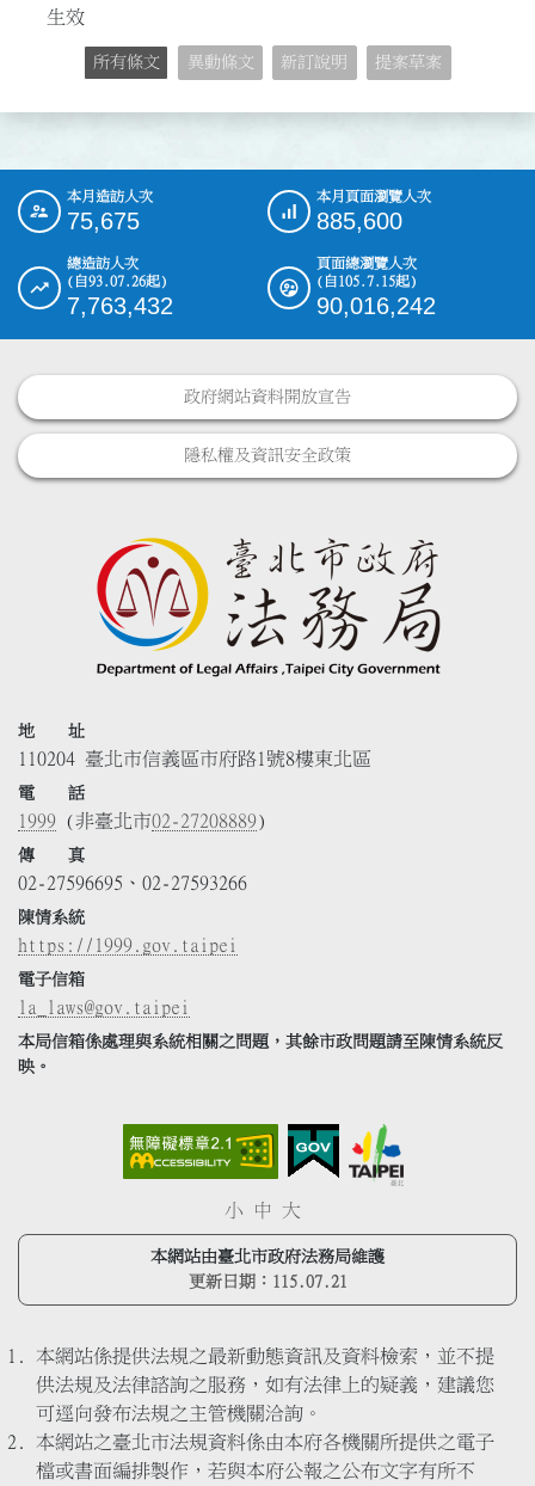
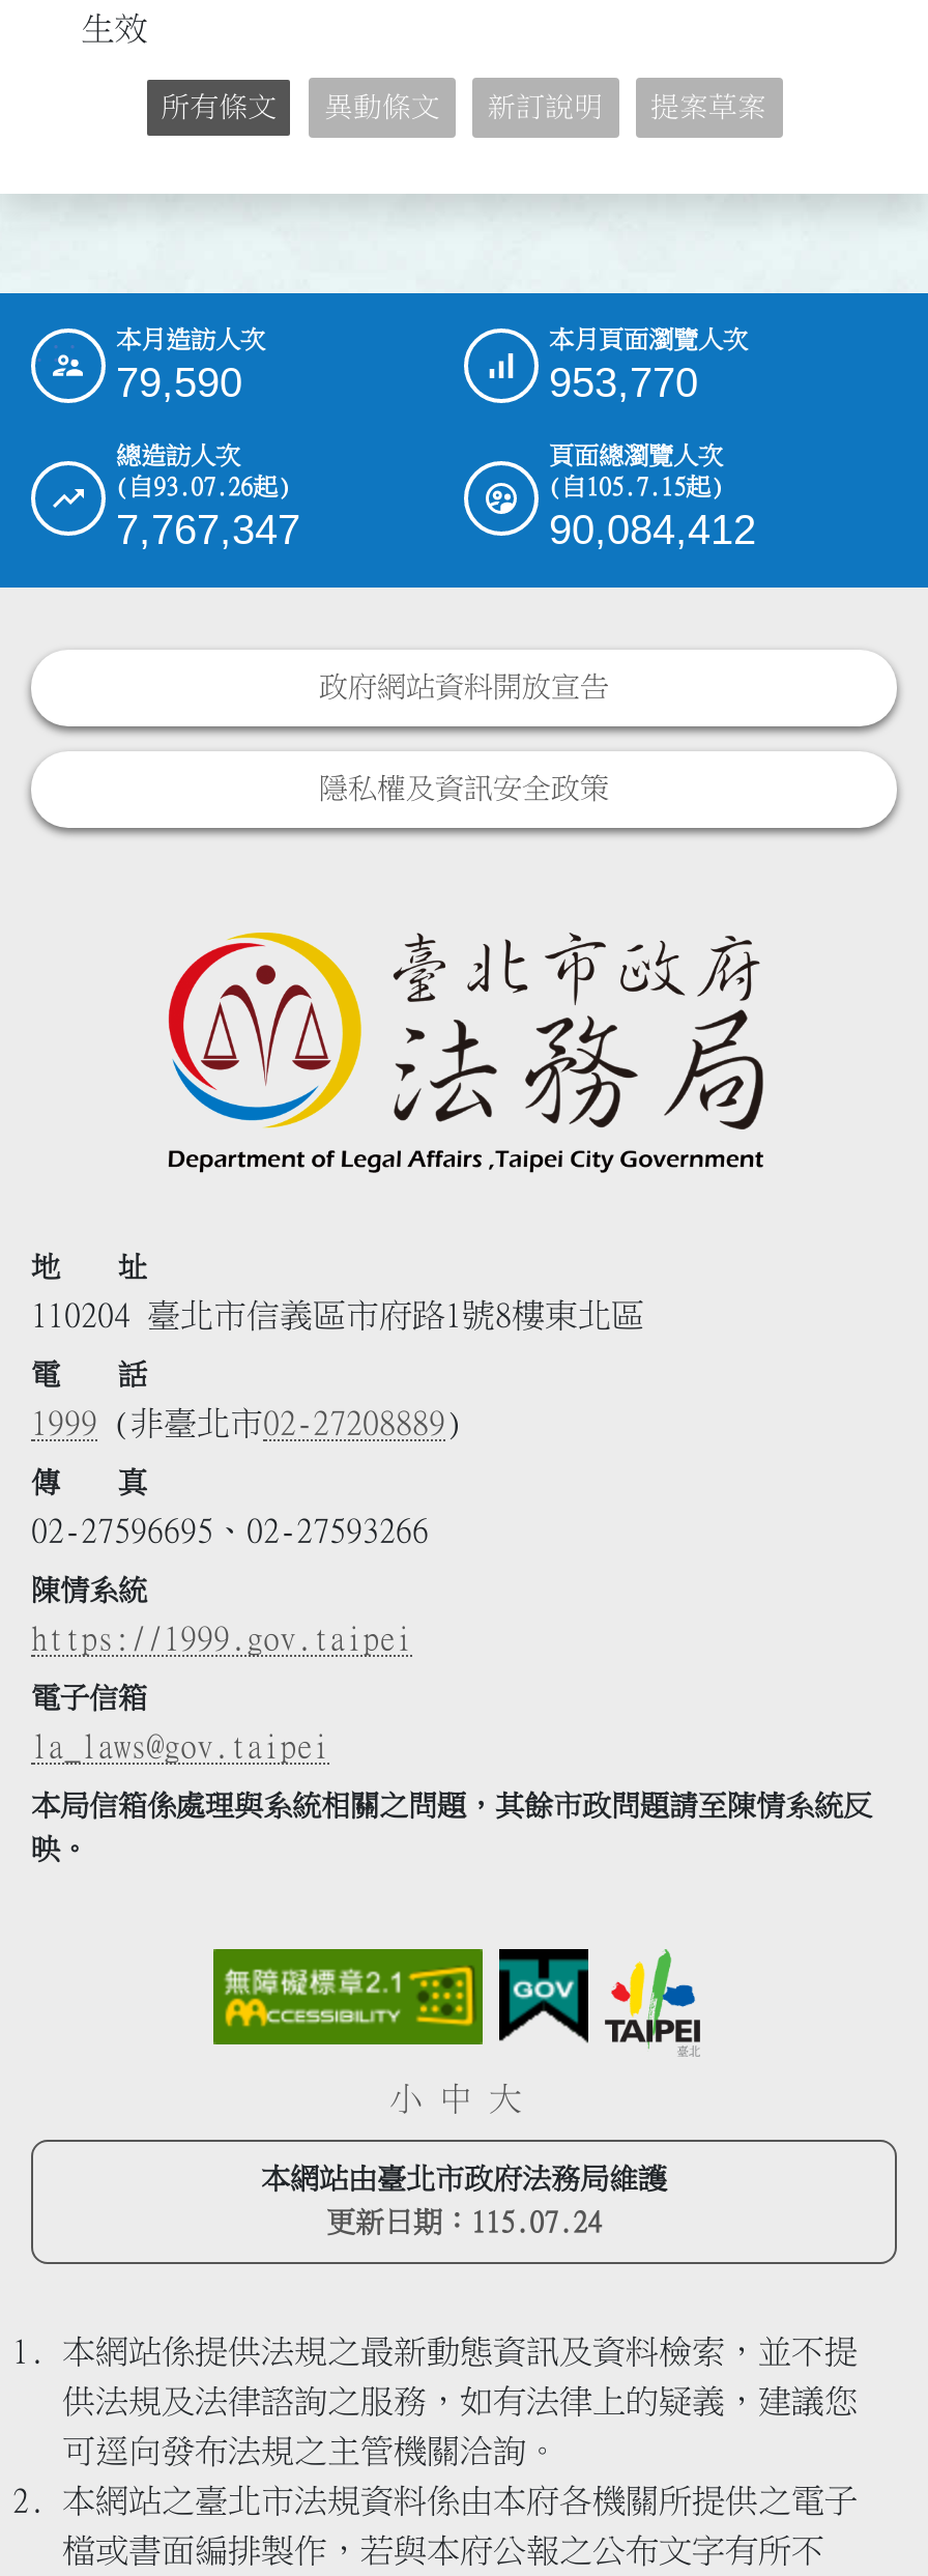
- 75,675
+ 79,590

- 885,600
+ 953,770

- 7,763,432
+ 7,767,347

- 90,016,242
+ 90,084,412

- 更新日期：115.07.21
+ 更新日期：115.07.24
